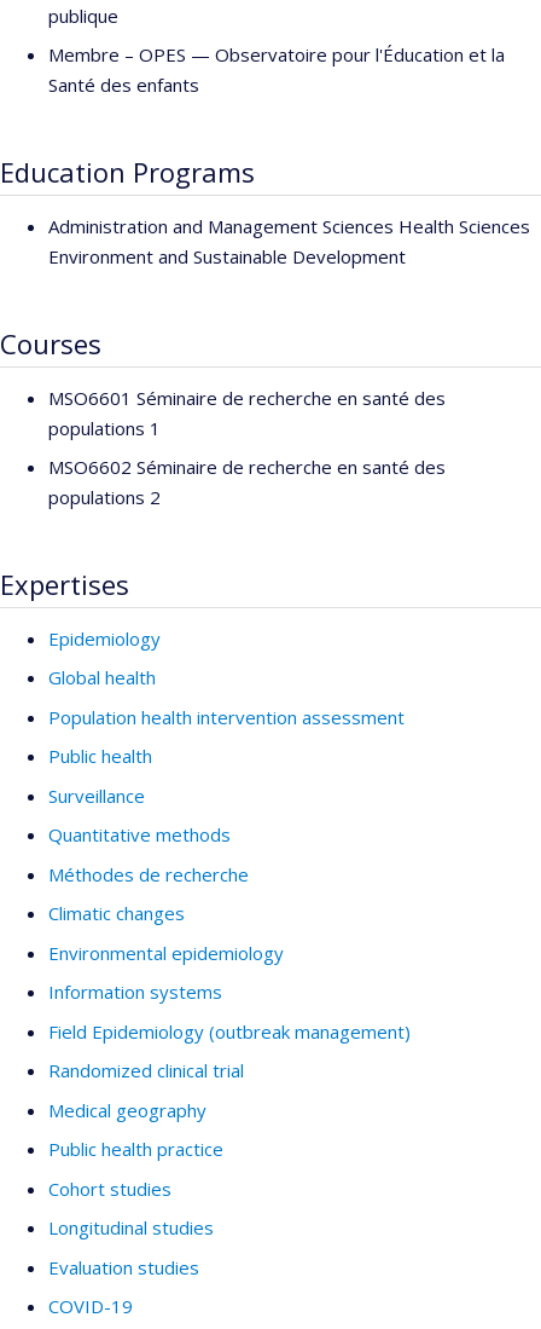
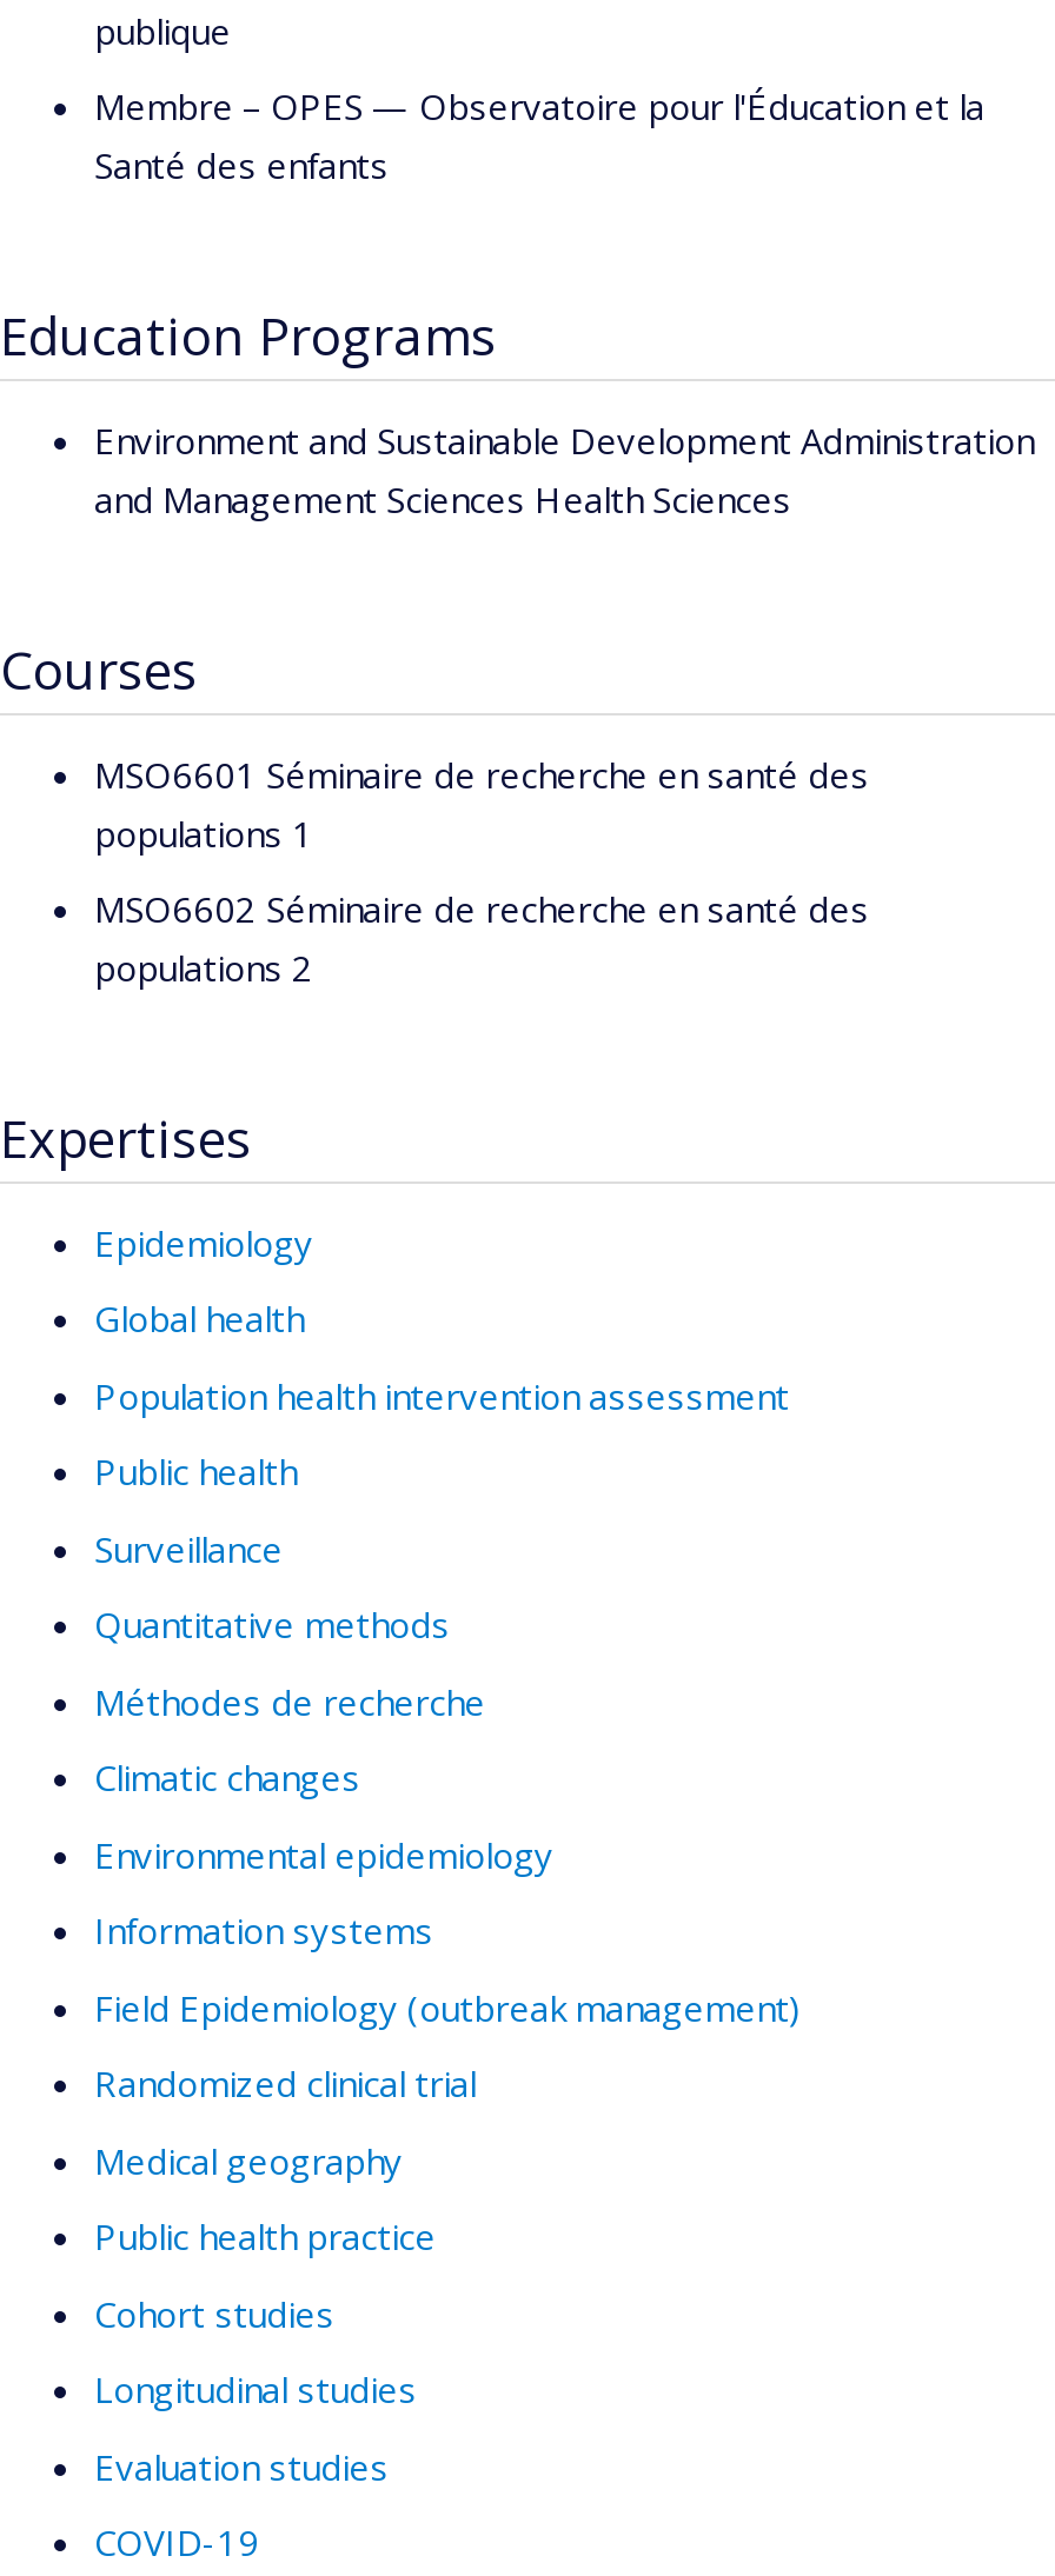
- Administration and Management Sciences Health Sciences
- Environment and Sustainable Development
+ Environment and Sustainable Development Administration
+ and Management Sciences Health Sciences
